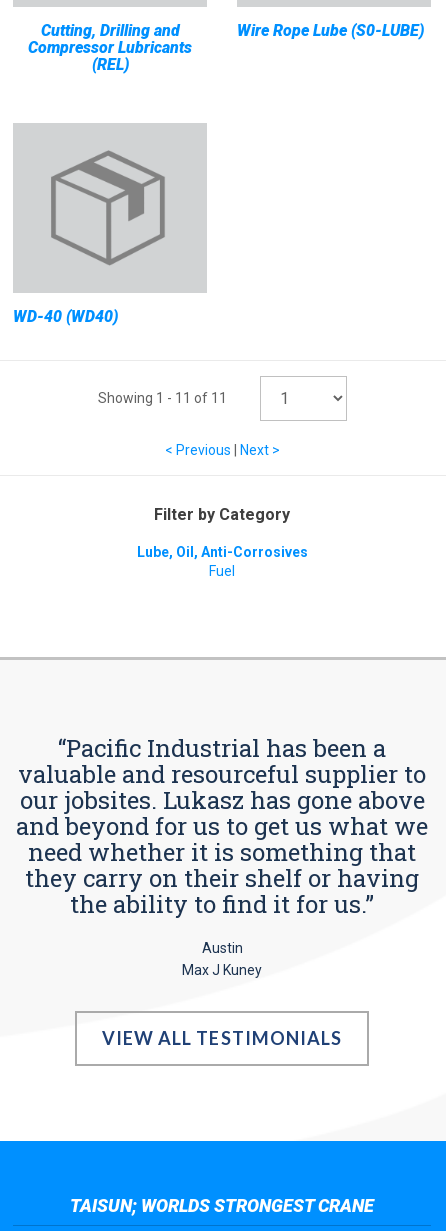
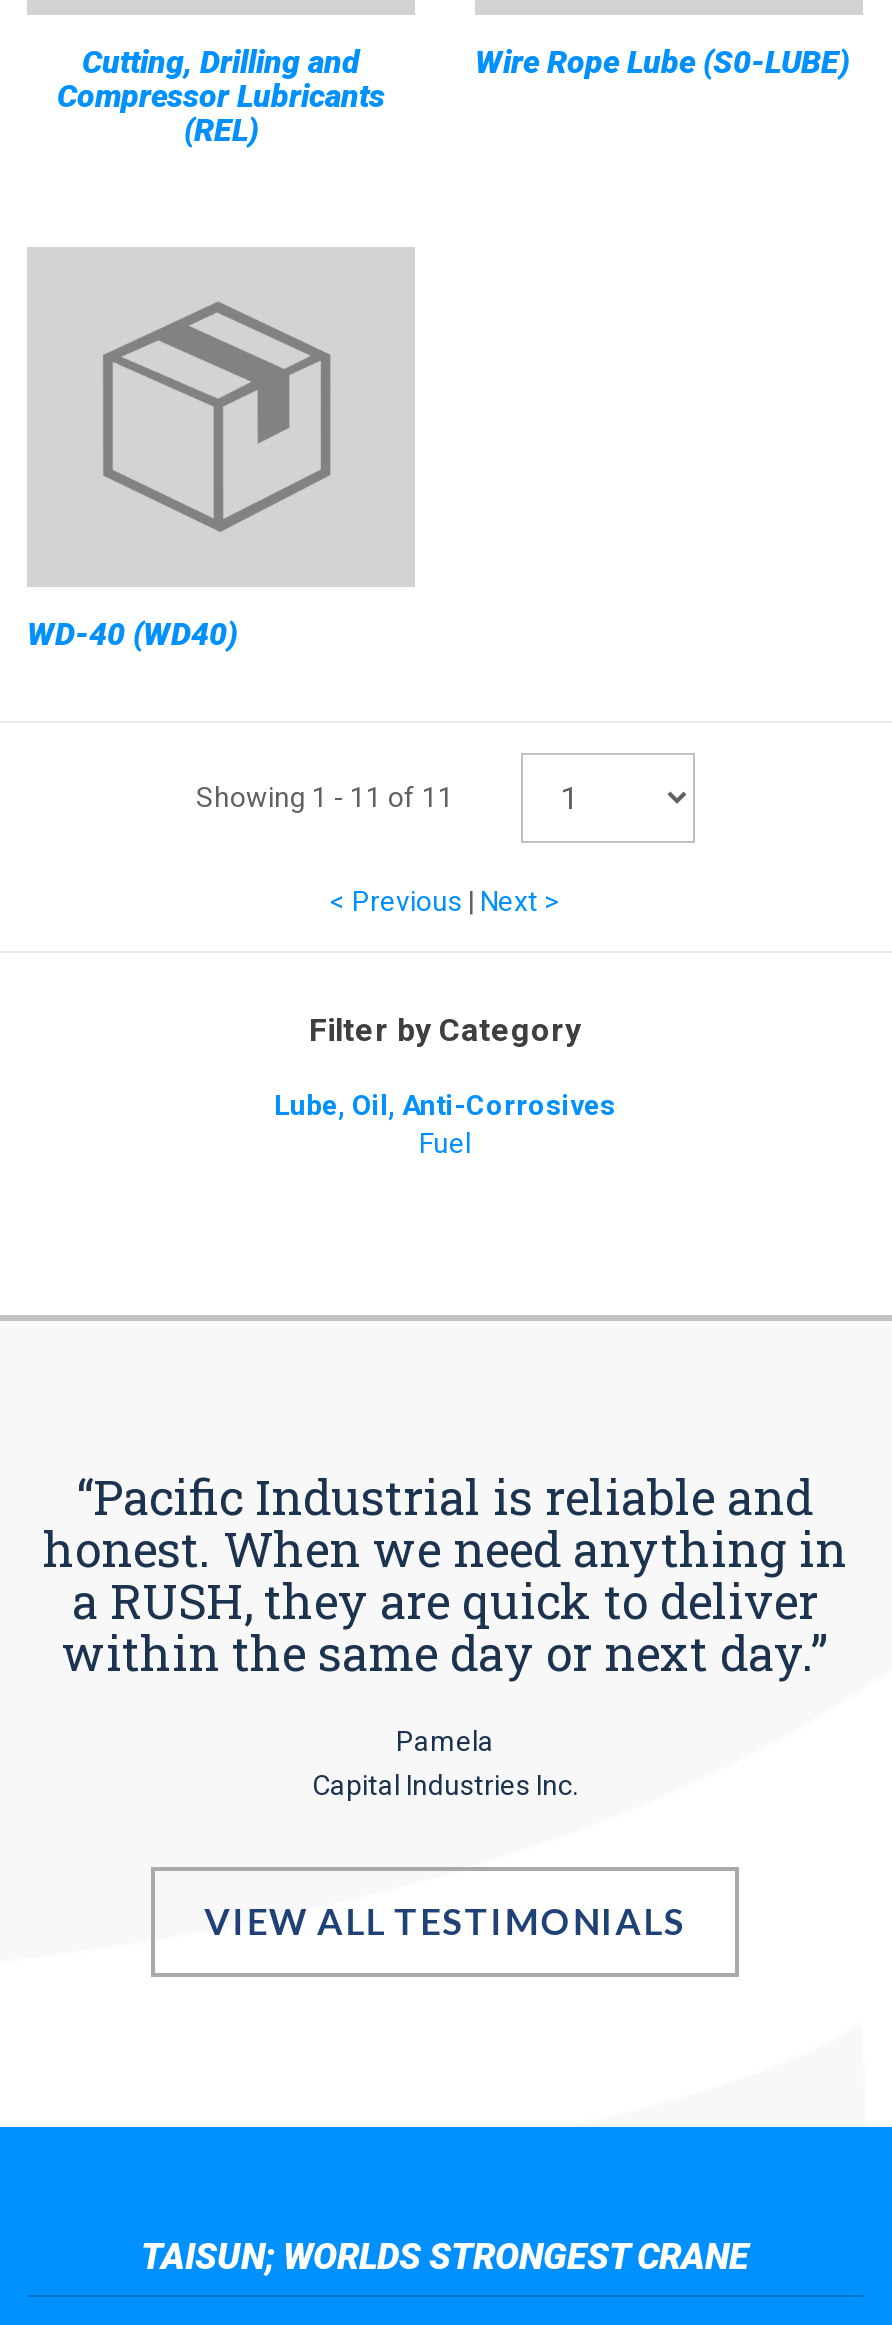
- “Pacific Industrial has been a
- valuable and resourceful supplier to
- our jobsites. Lukasz has gone above
- and beyond for us to get us what we
- need whether it is something that
- they carry on their shelf or having
- the ability to find it for us.”
+ “Pacific Industrial is reliable and
+ honest. When we need anything in
+ a RUSH, they are quick to deliver
+ within the same day or next day.”

- Austin
- Max J Kuney
+ Pamela
+ Capital Industries Inc.
